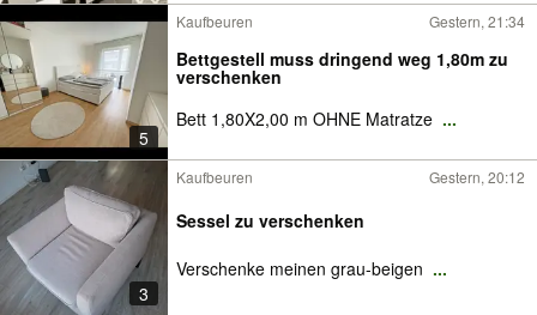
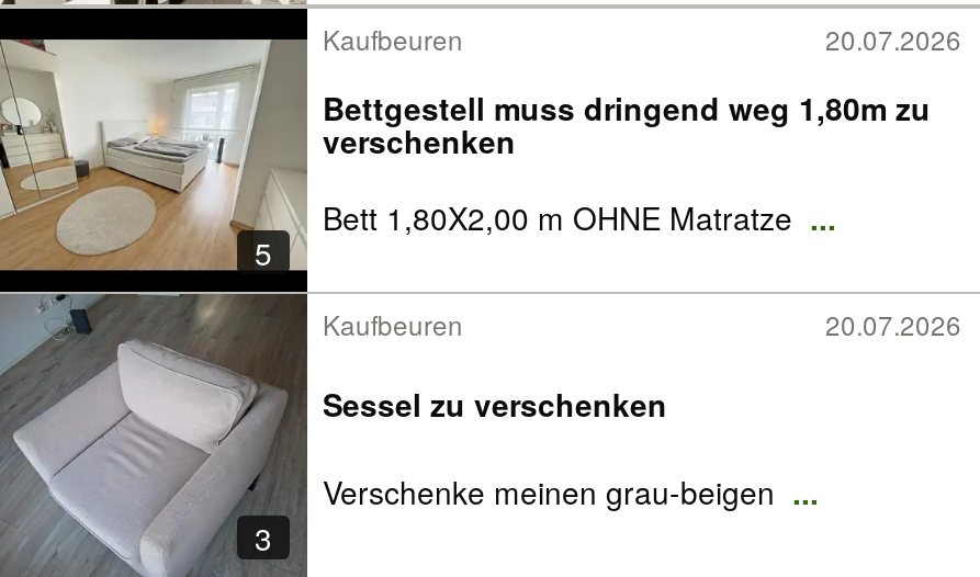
- Gestern, 21:34
+ 20.07.2026

- Gestern, 20:12
+ 20.07.2026
